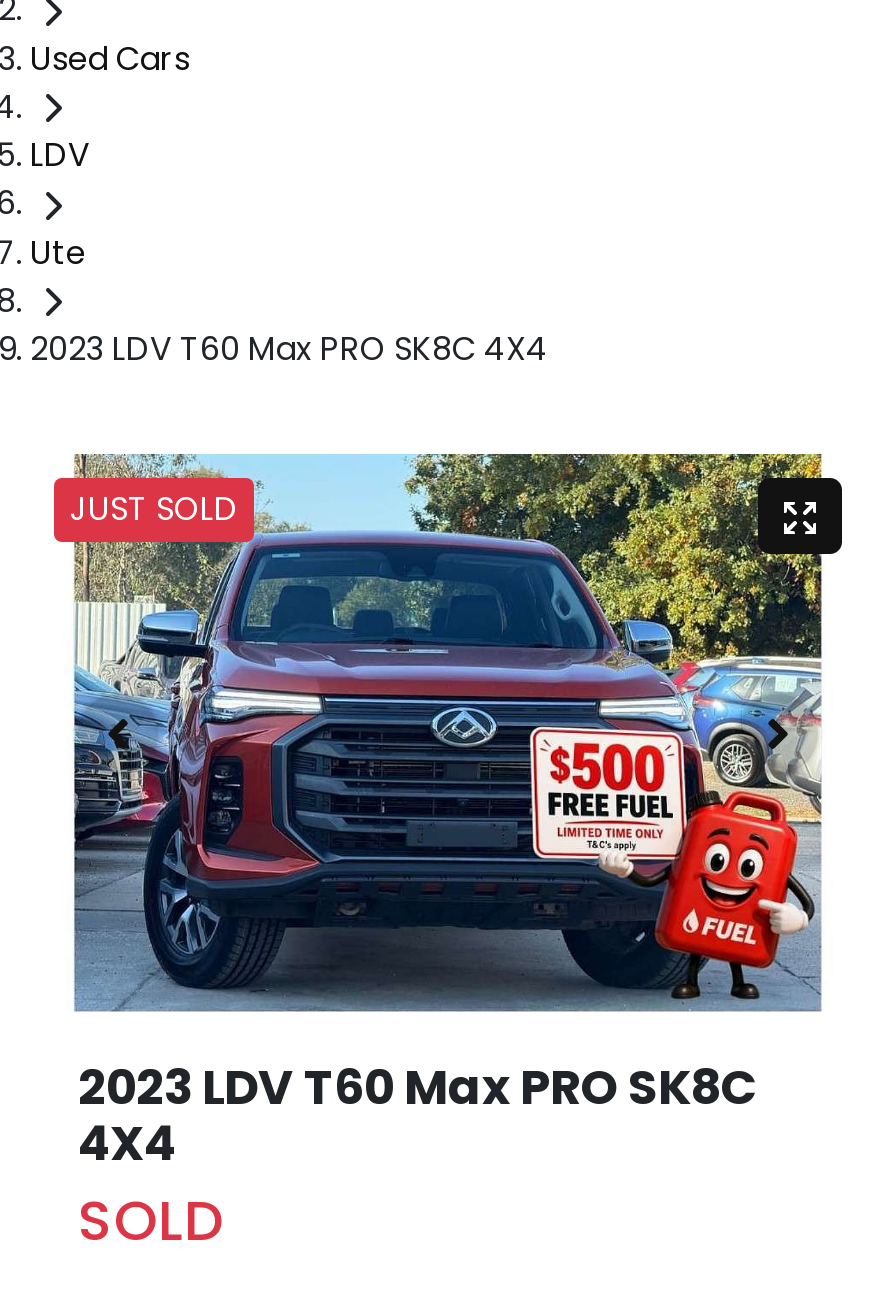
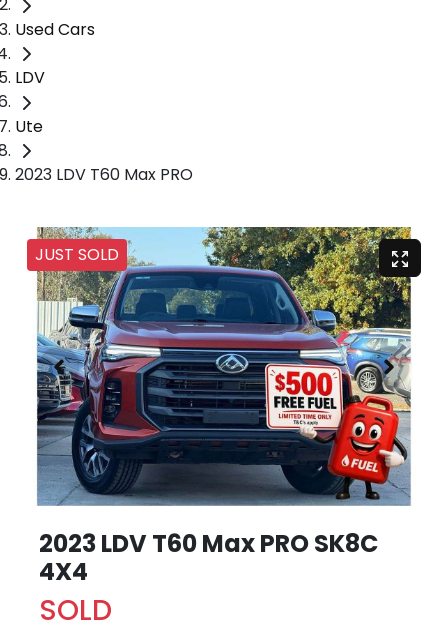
- 2023 LDV T60 Max PRO SK8C 4X4
+ 2023 LDV T60 Max PRO
